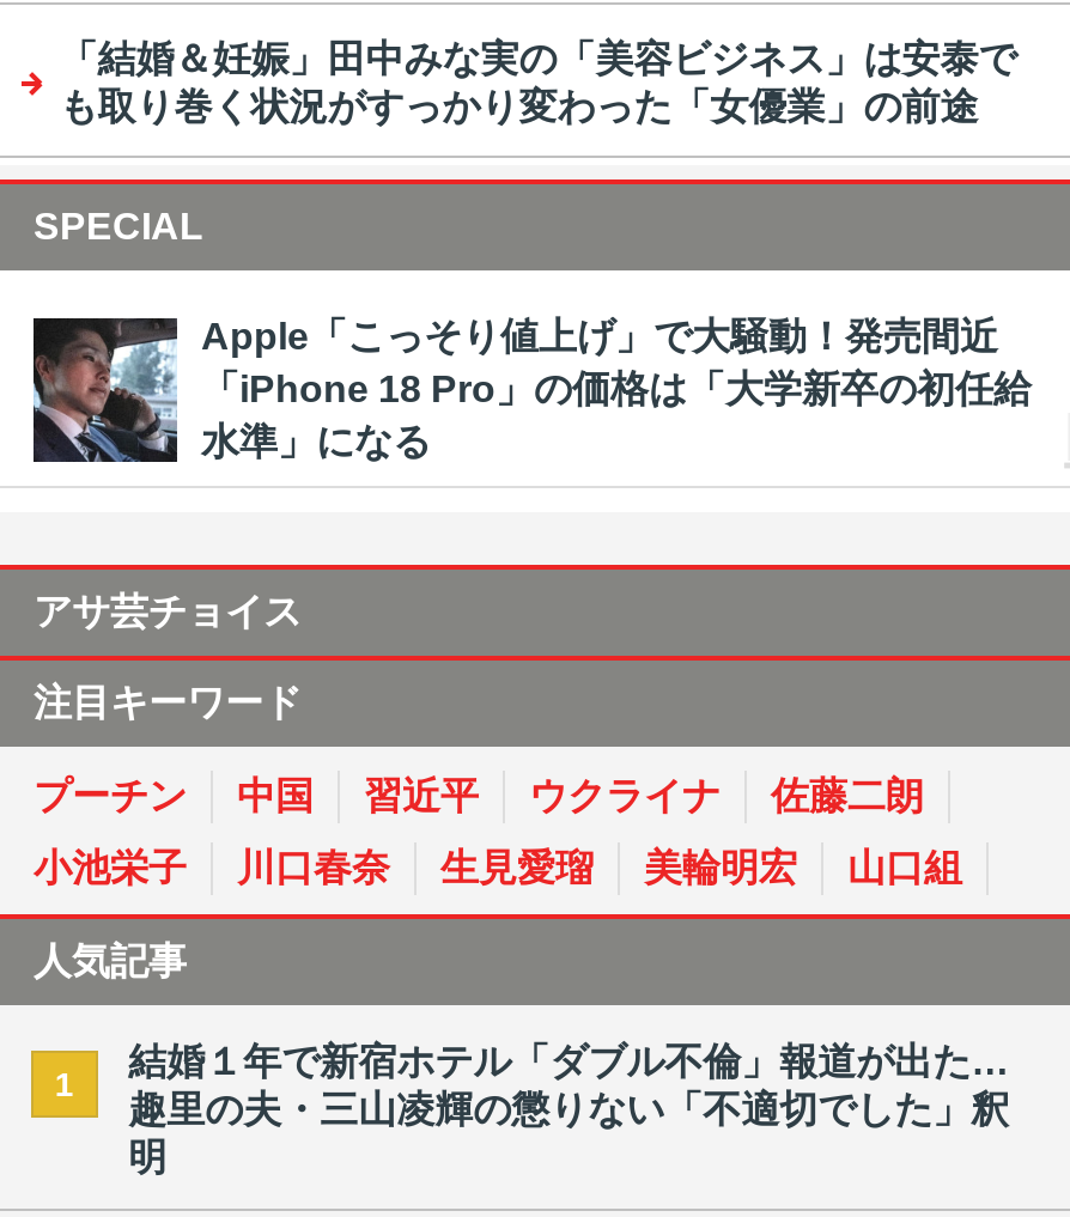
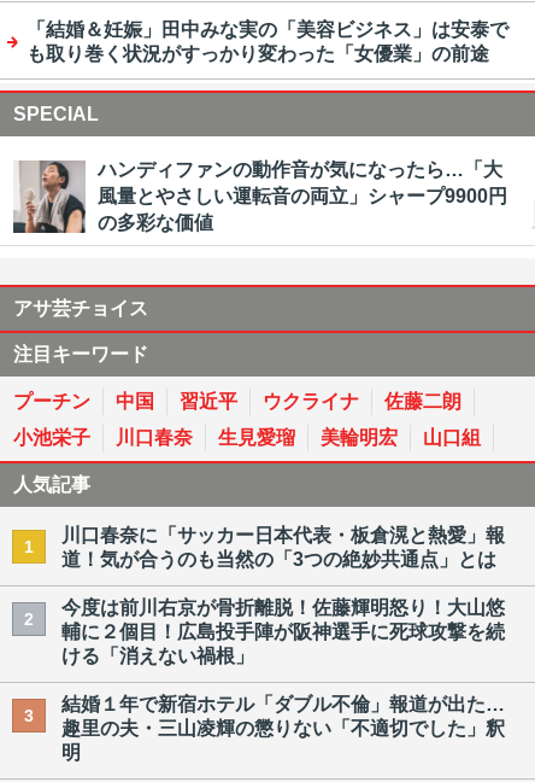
- [image]
- Apple「こっそり値上げ」で大騒動！発売間近
- 「iPhone 18 Pro」の価格は「大学新卒の初任給
- 水準」になる
+ [image]
+ ハンディファンの動作音が気になったら…「大
+ 風量とやさしい運転音の両立」シャープ9900円
+ の多彩な価値

+ 川口春奈に「サッカー日本代表・板倉滉と熱愛」報
+ 道！気が合うのも当然の「3つの絶妙共通点」とは
+ 2

+ 今度は前川右京が骨折離脱！佐藤輝明怒り！大山悠
+ 輔に２個目！広島投手陣が阪神選手に死球攻撃を続
+ ける「消えない禍根」
+ 3
